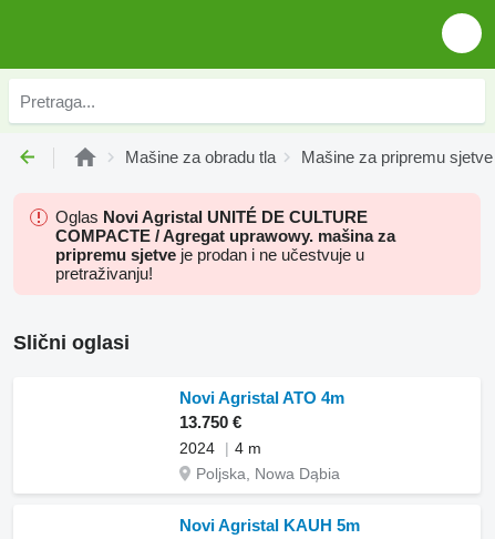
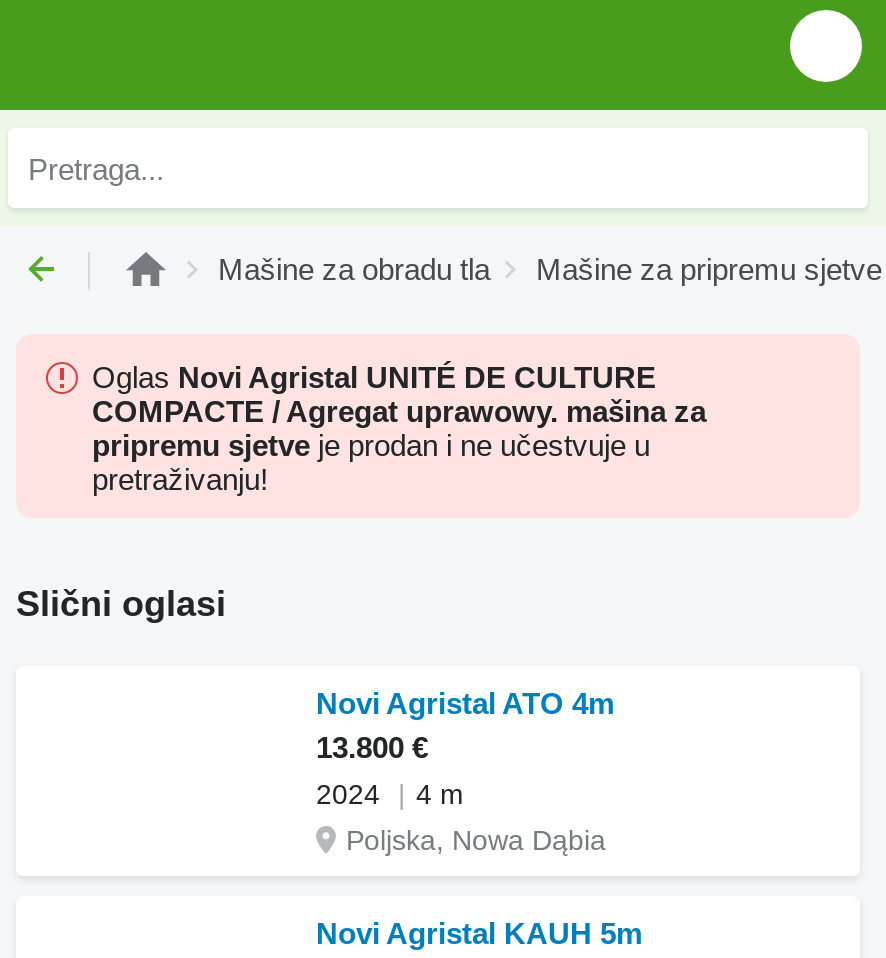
- 13.750 €
+ 13.800 €
